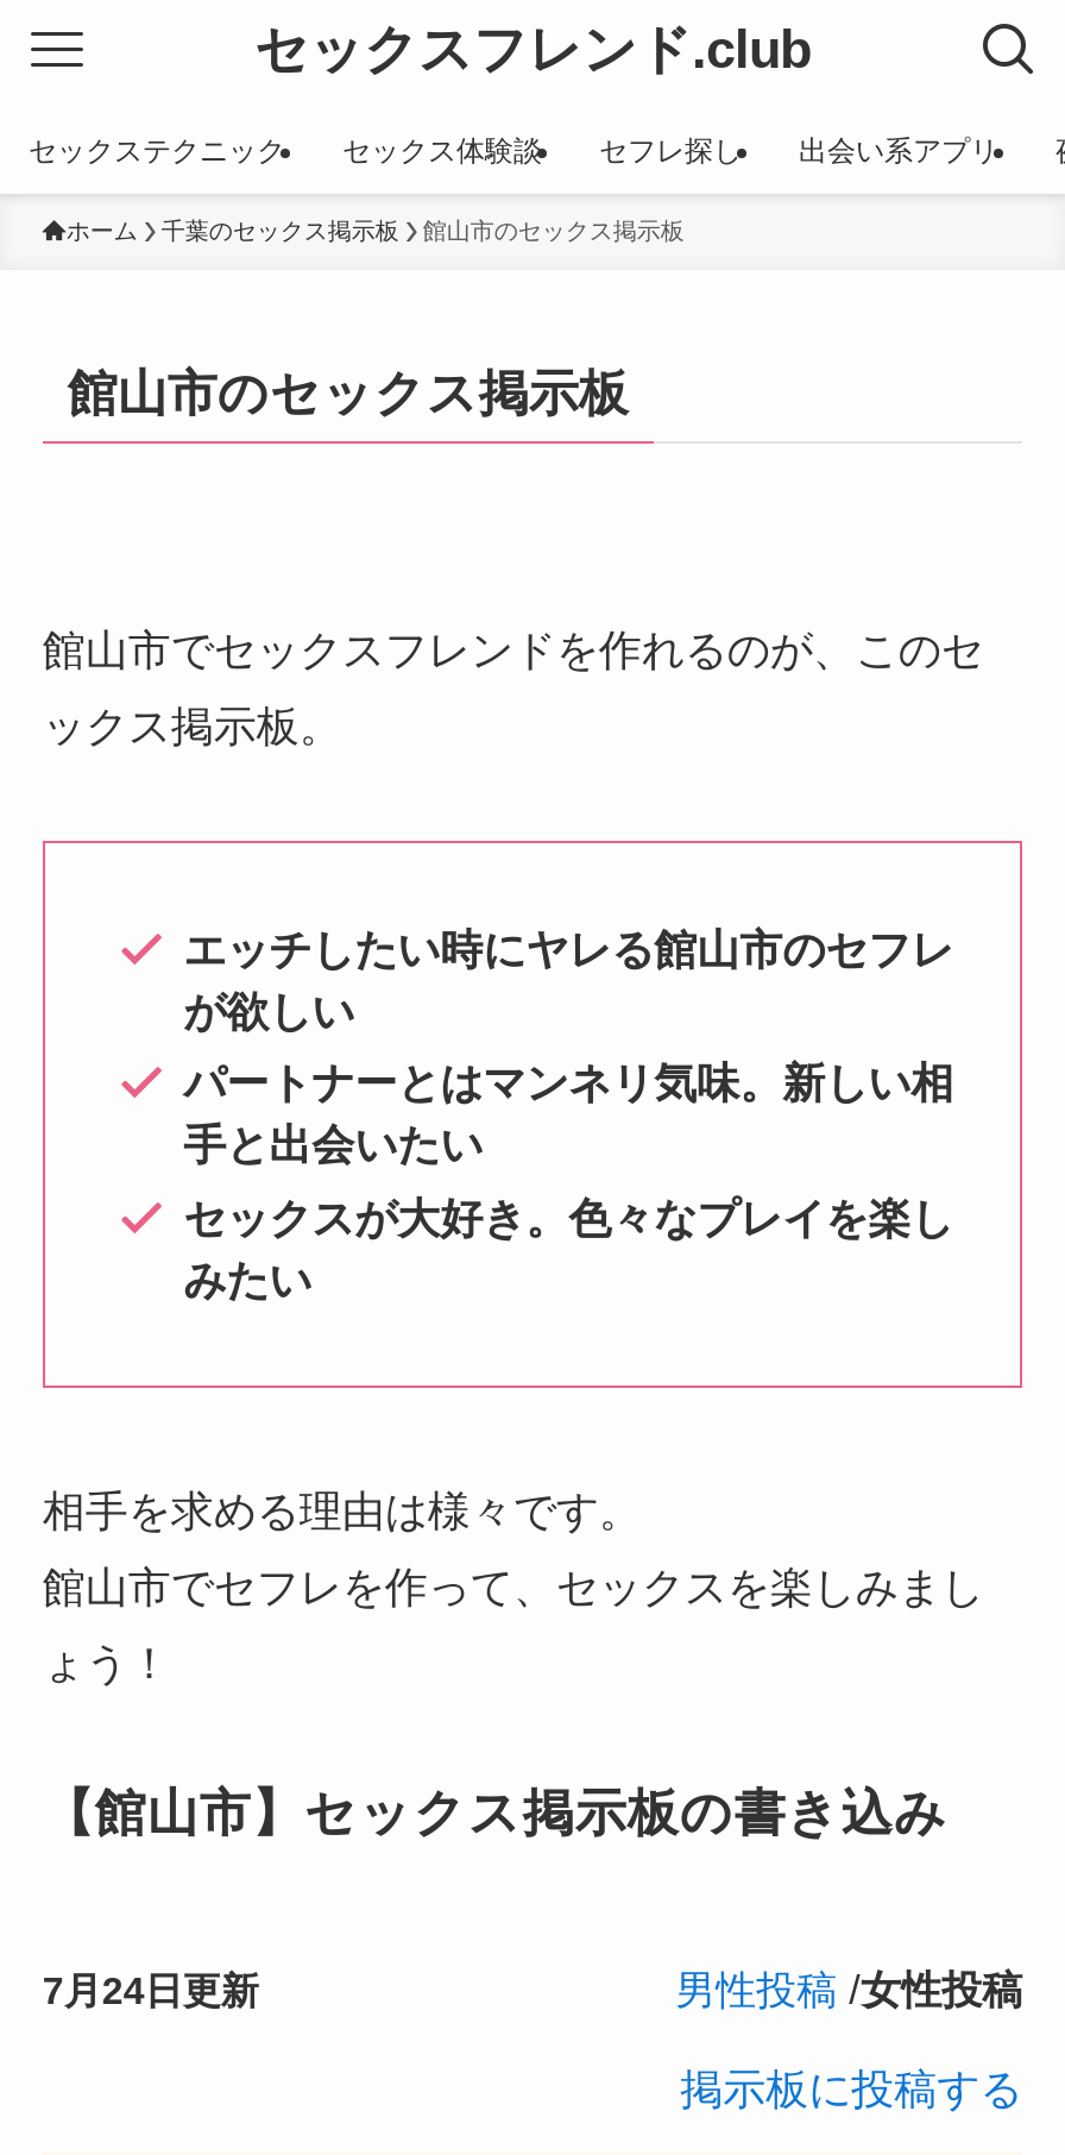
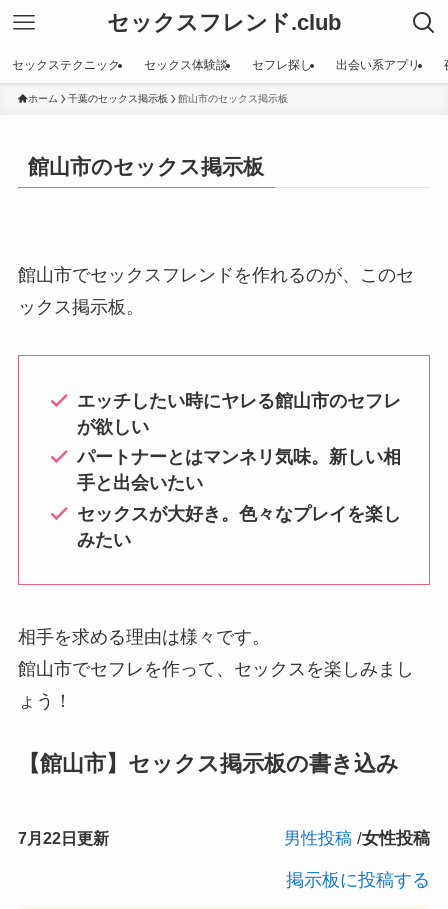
- 7月24日更新
+ 7月22日更新
